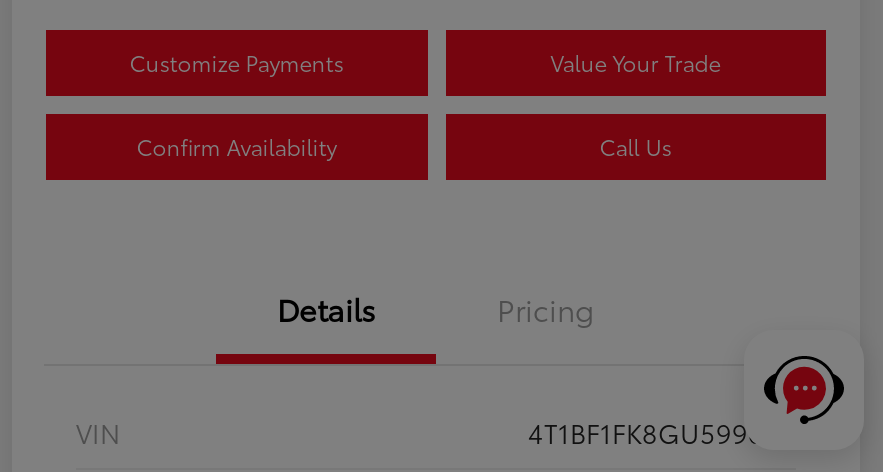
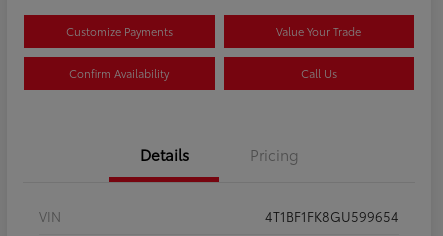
- [image]
